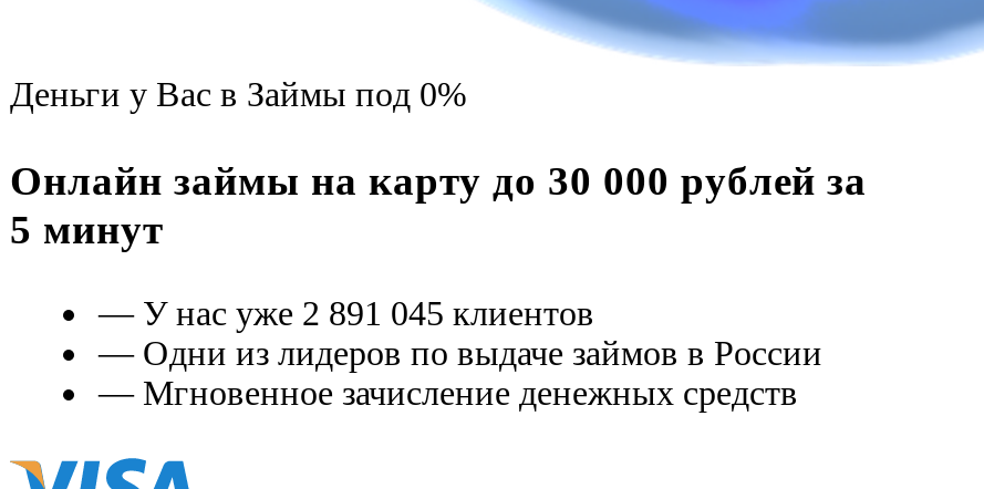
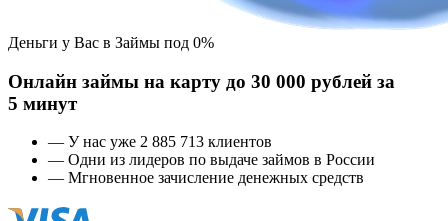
- — У нас уже 2 891 045 клиентов
+ — У нас уже 2 885 713 клиентов
